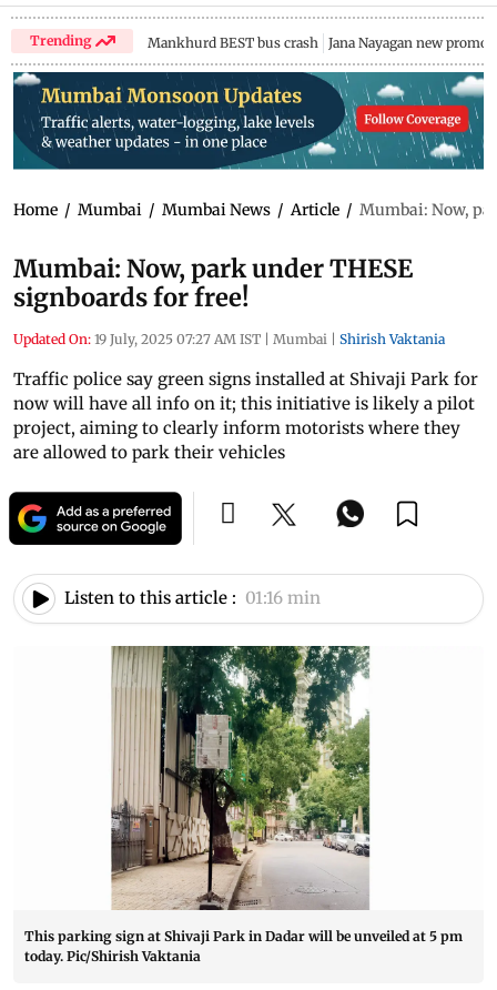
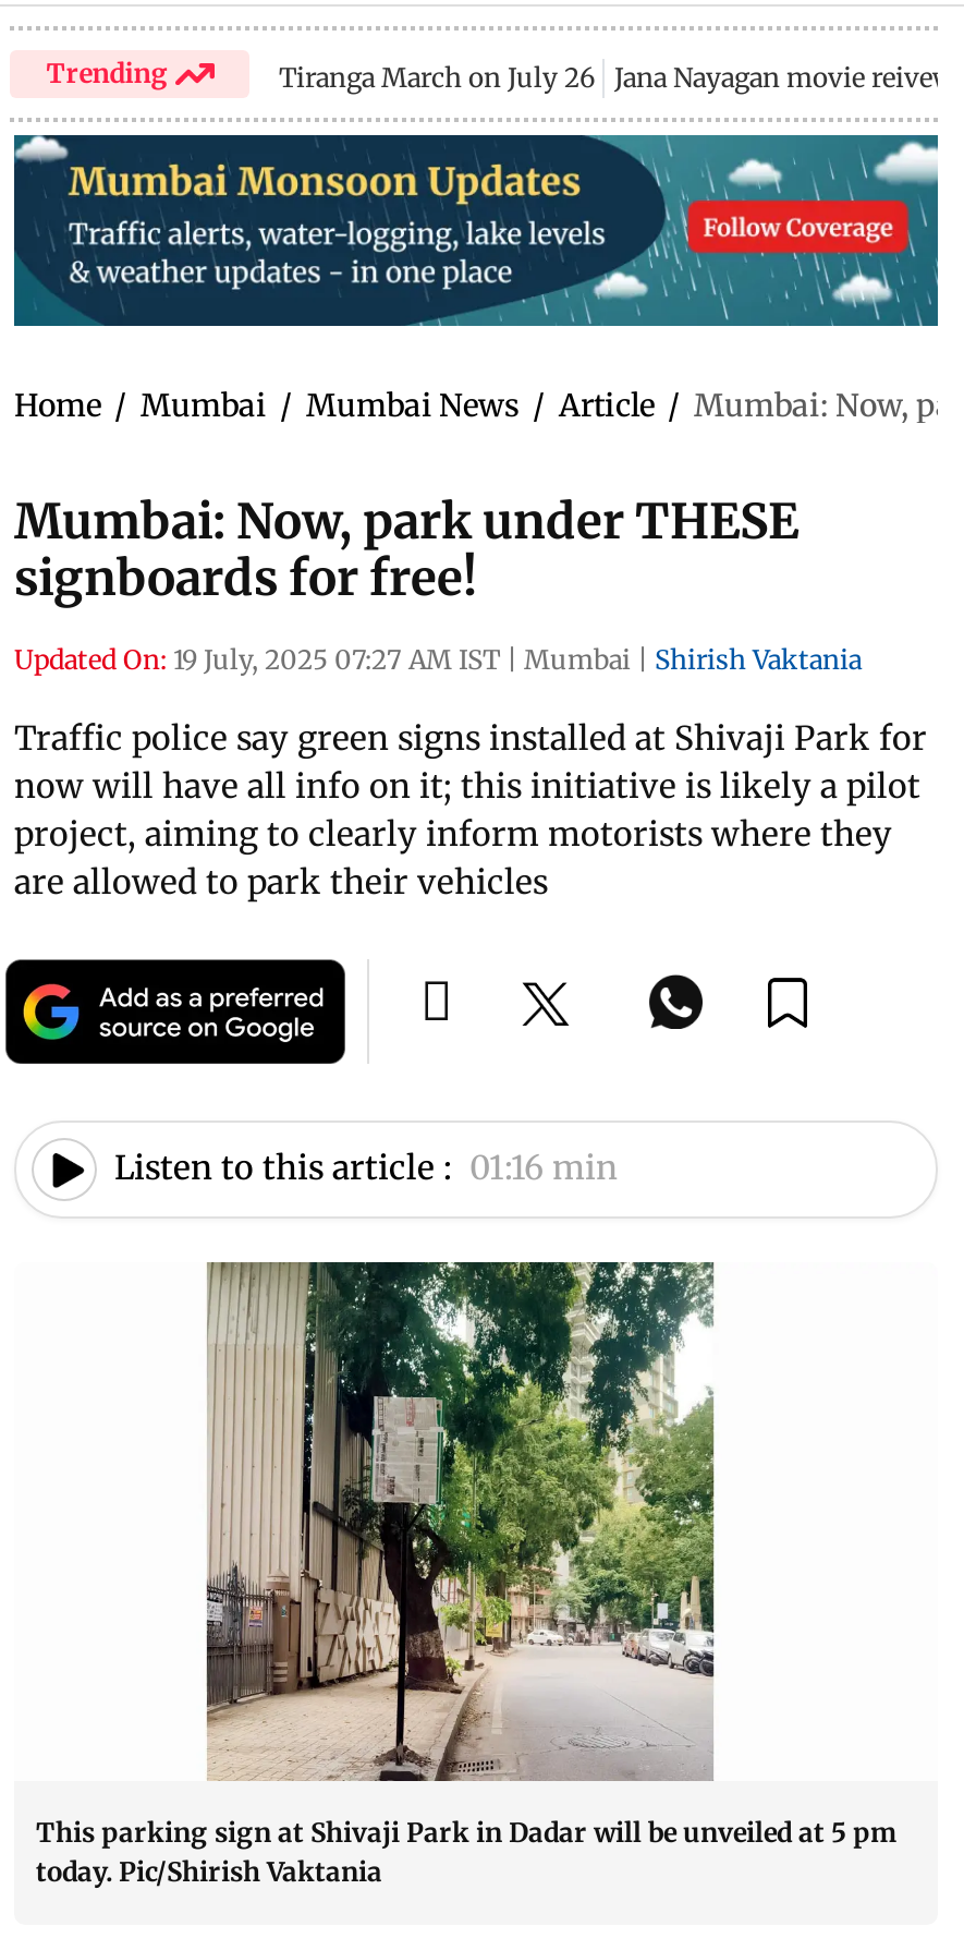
- Mankhurd BEST bus crash Jana Nayagan new promo
+ Tiranga March on July 26 Jana Nayagan movie reivew
